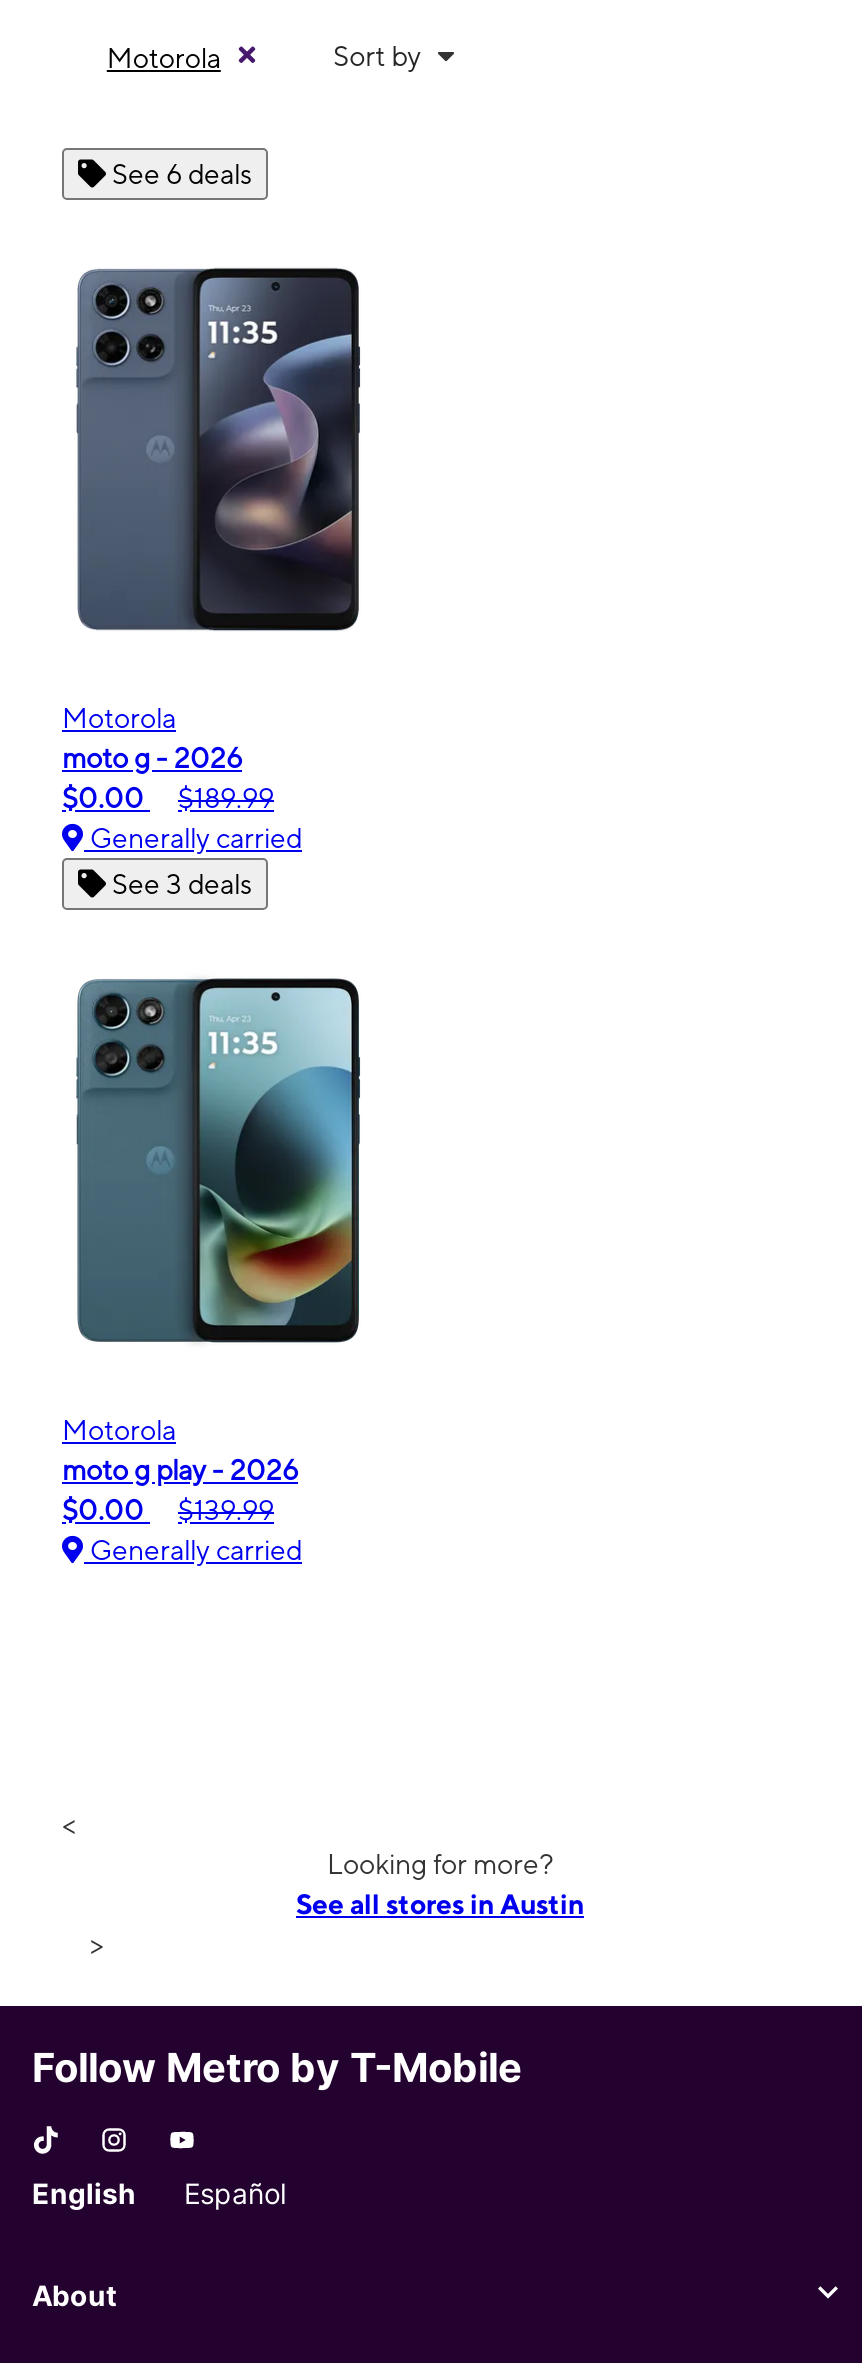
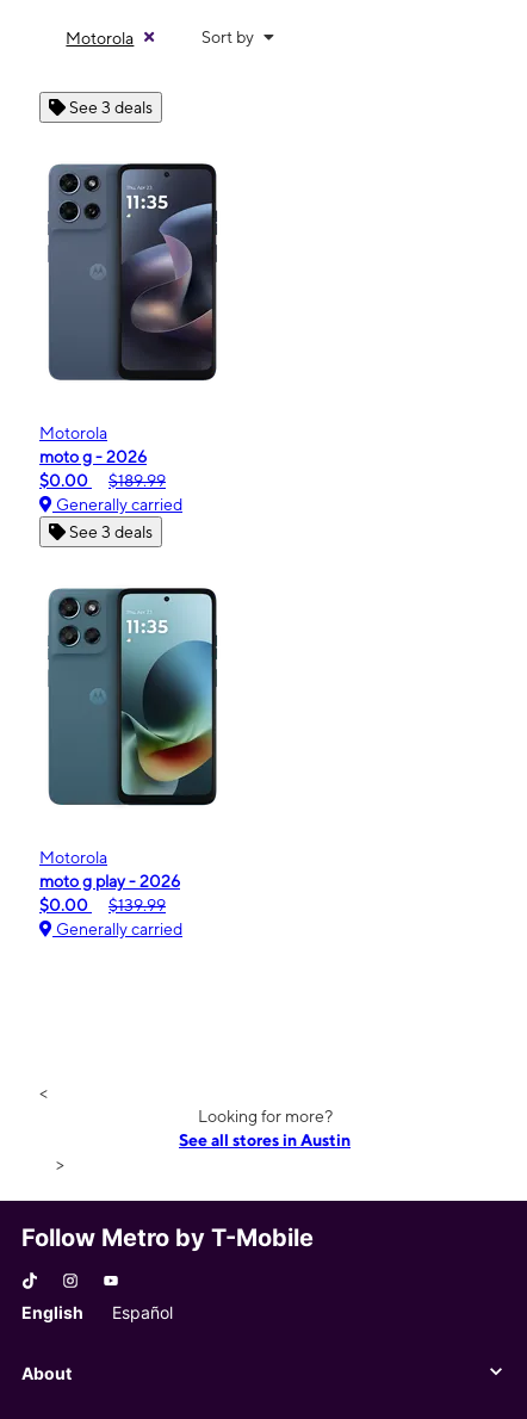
- See 6 deals
+ See 3 deals
